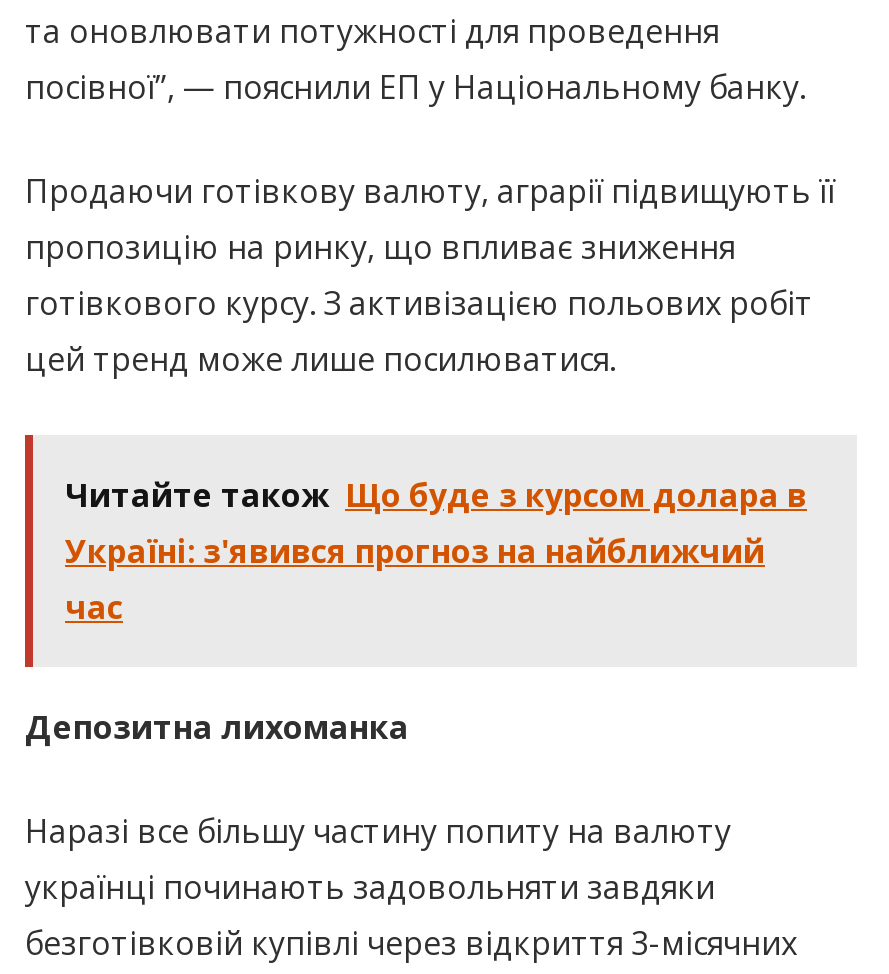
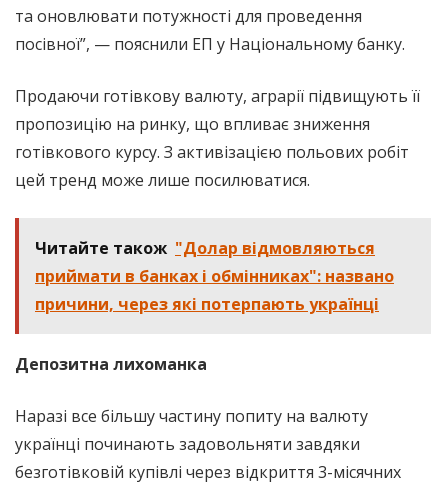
- Читайте також Що буде з курсом долара в
- Україні: з'явився прогноз на найближчий
- час
+ Читайте також "Долар відмовляються
+ приймати в банках і обмінниках": названо
+ причини, через які потерпають українці
